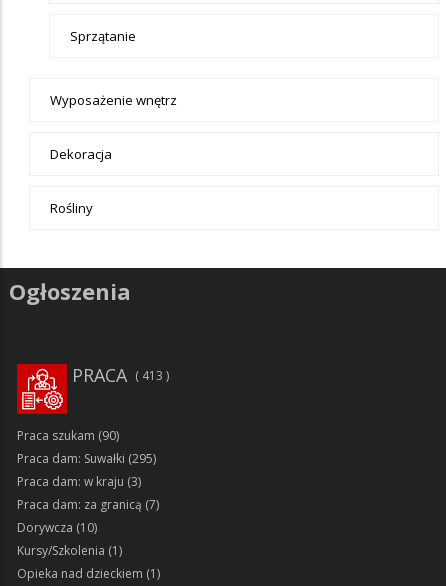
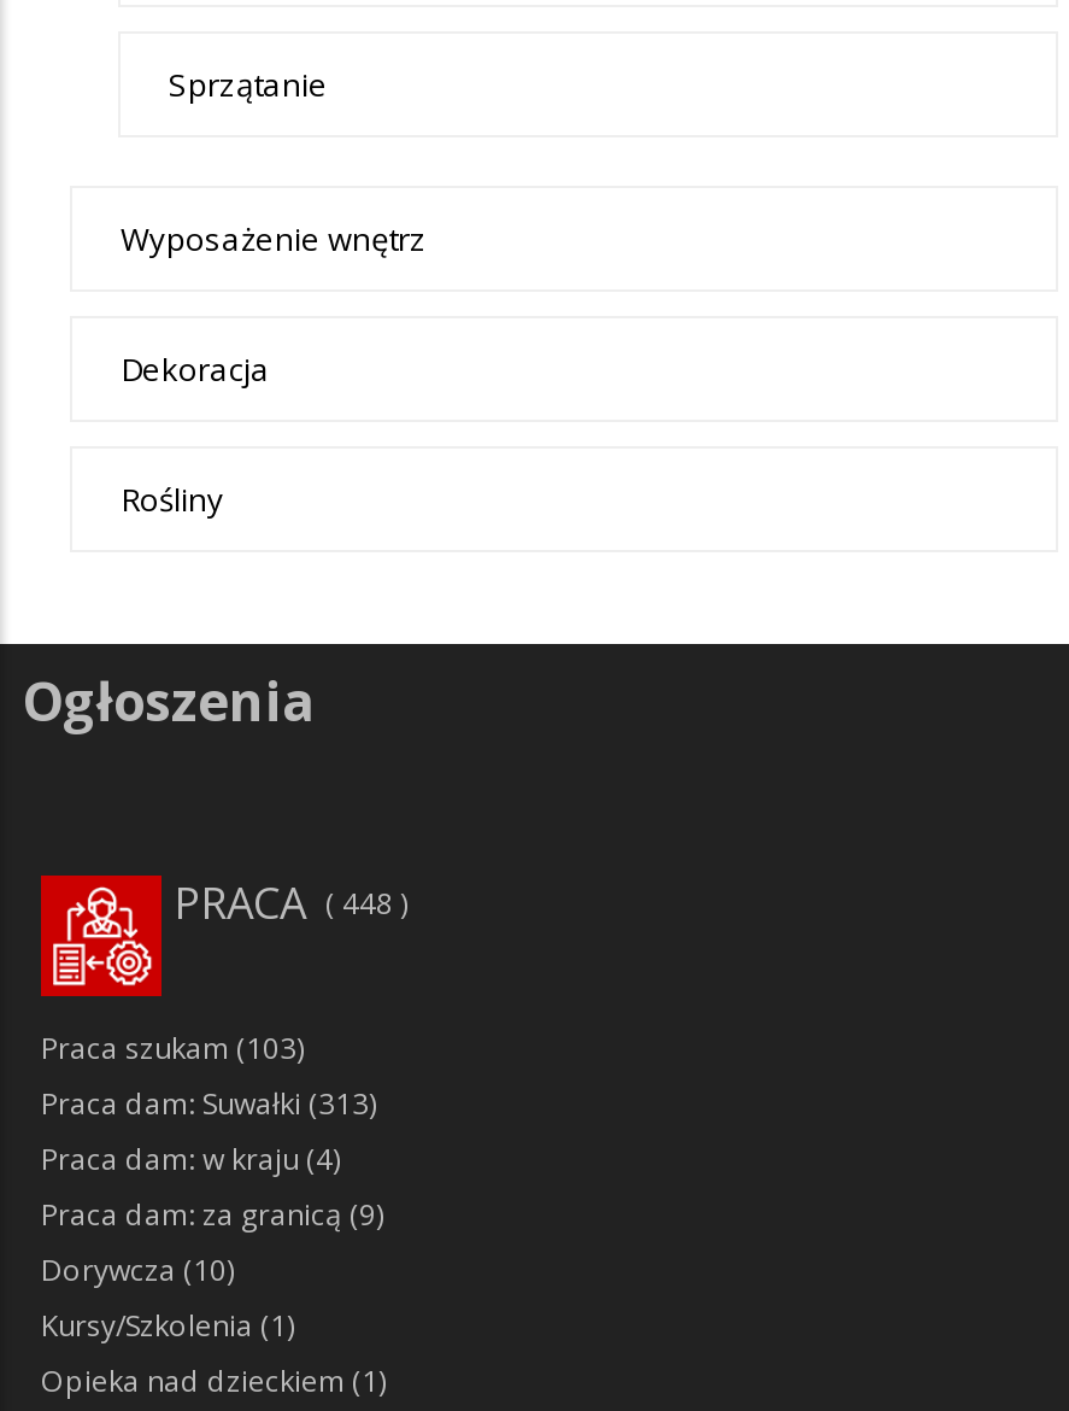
- PRACA 413
+ PRACA 448

- Praca szukam (90)
+ Praca szukam (103)

- Praca dam: Suwałki (295)
+ Praca dam: Suwałki (313)

- Praca dam: w kraju (3)
+ Praca dam: w kraju (4)

- Praca dam: za granicą (7)
+ Praca dam: za granicą (9)
